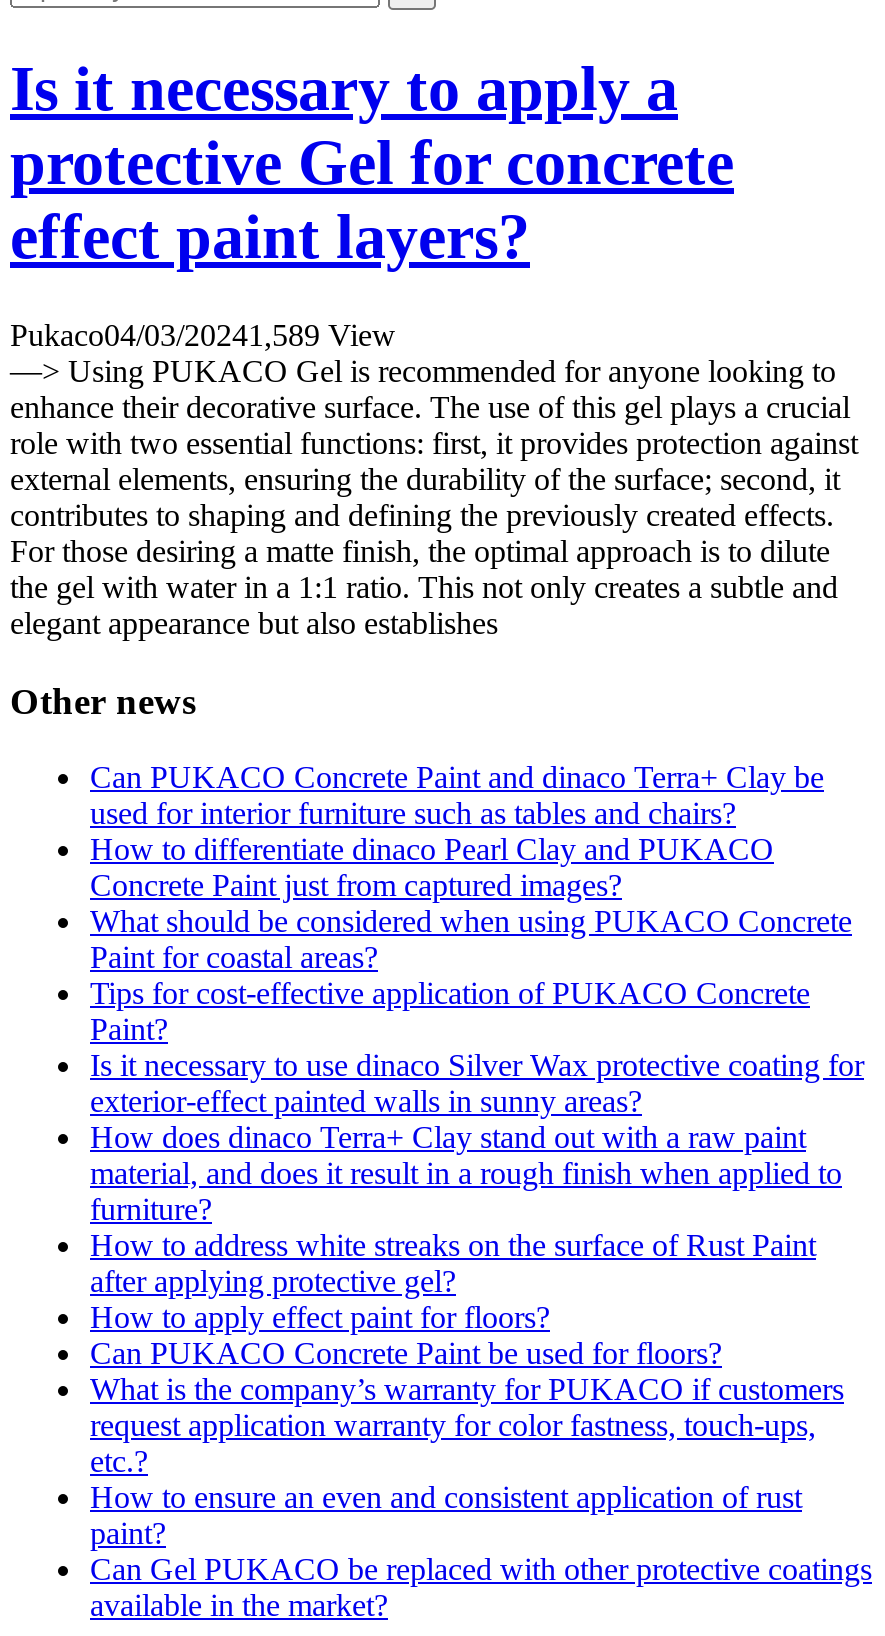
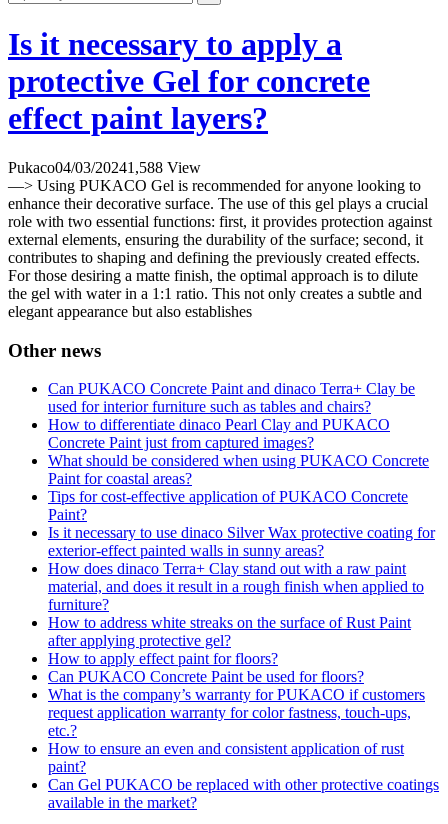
- Pukaco04/03/20241,589 View
+ Pukaco04/03/20241,588 View
